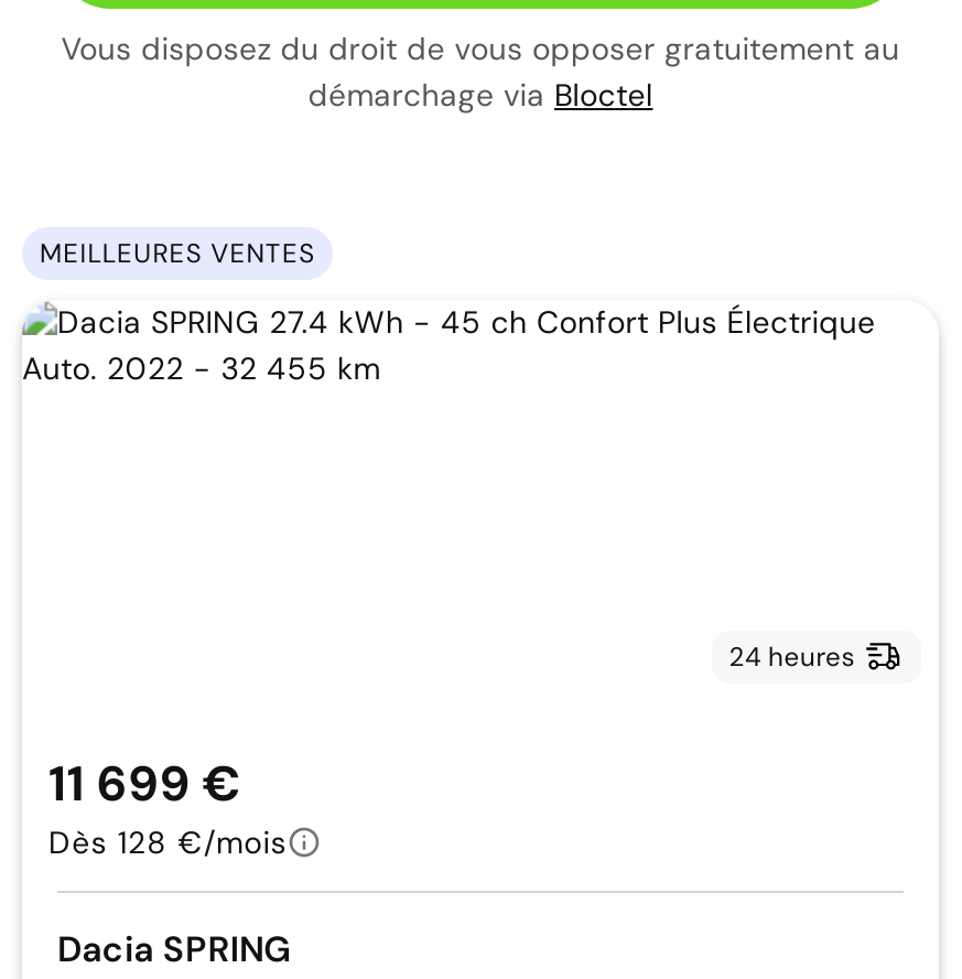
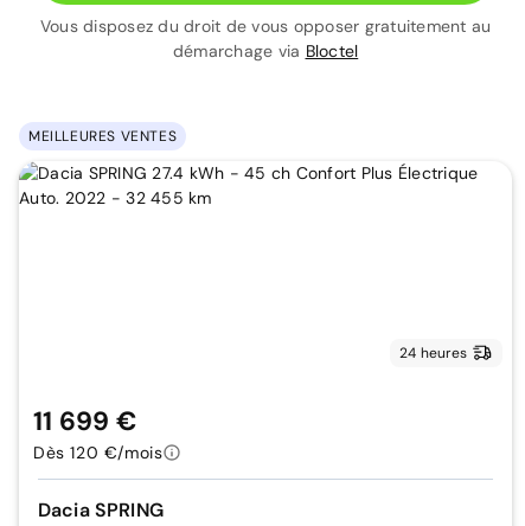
- Dès 128 €/mois
+ Dès 120 €/mois
